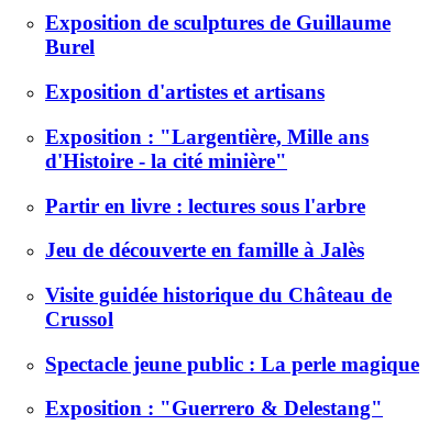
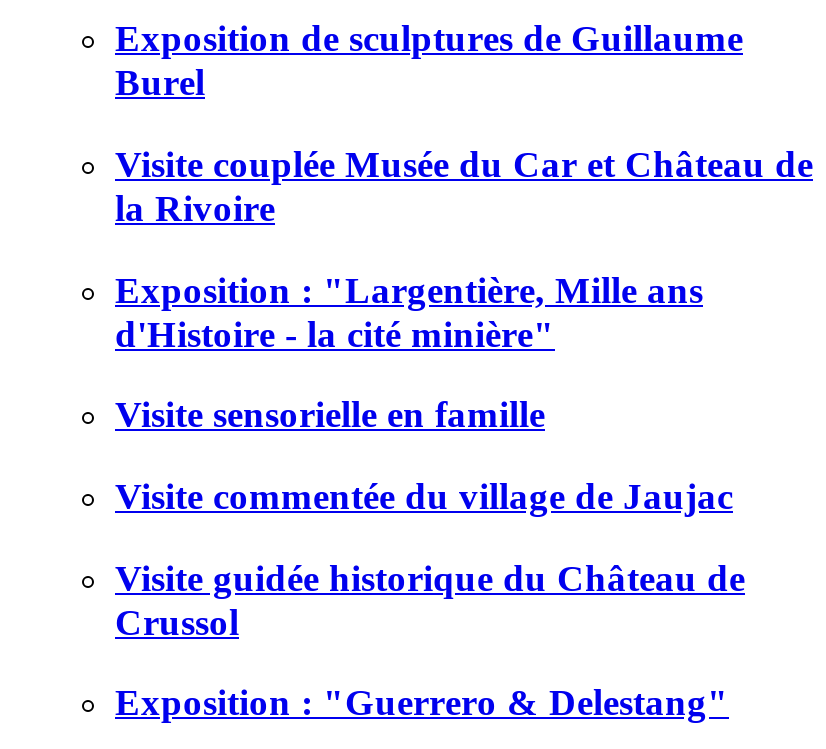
- Exposition d'artistes et artisans
+ Visite couplée Musée du Car et Château de
+ la Rivoire

moved down: Exposition : "Largentière, Mille ans | d'Histoire - la cité minière"

- Partir en livre : lectures sous l'arbre
+ Visite sensorielle en famille

- Jeu de découverte en famille à Jalès
+ Visite commentée du village de Jaujac

moved down: Visite guidée historique du Château de | Crussol

- Spectacle jeune public : La perle magique
